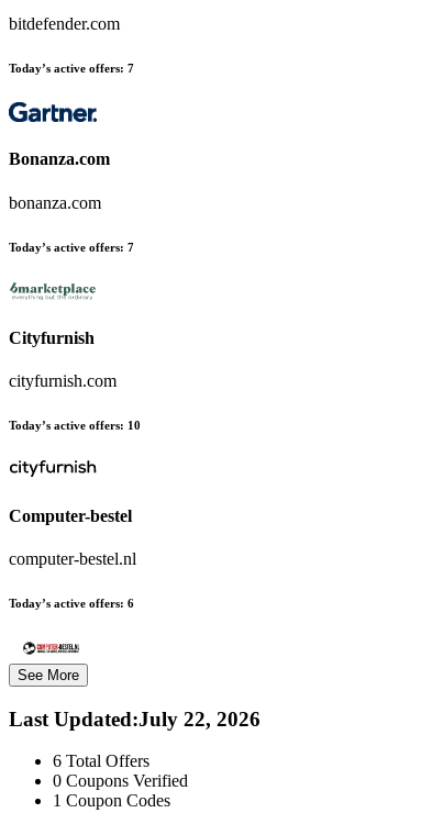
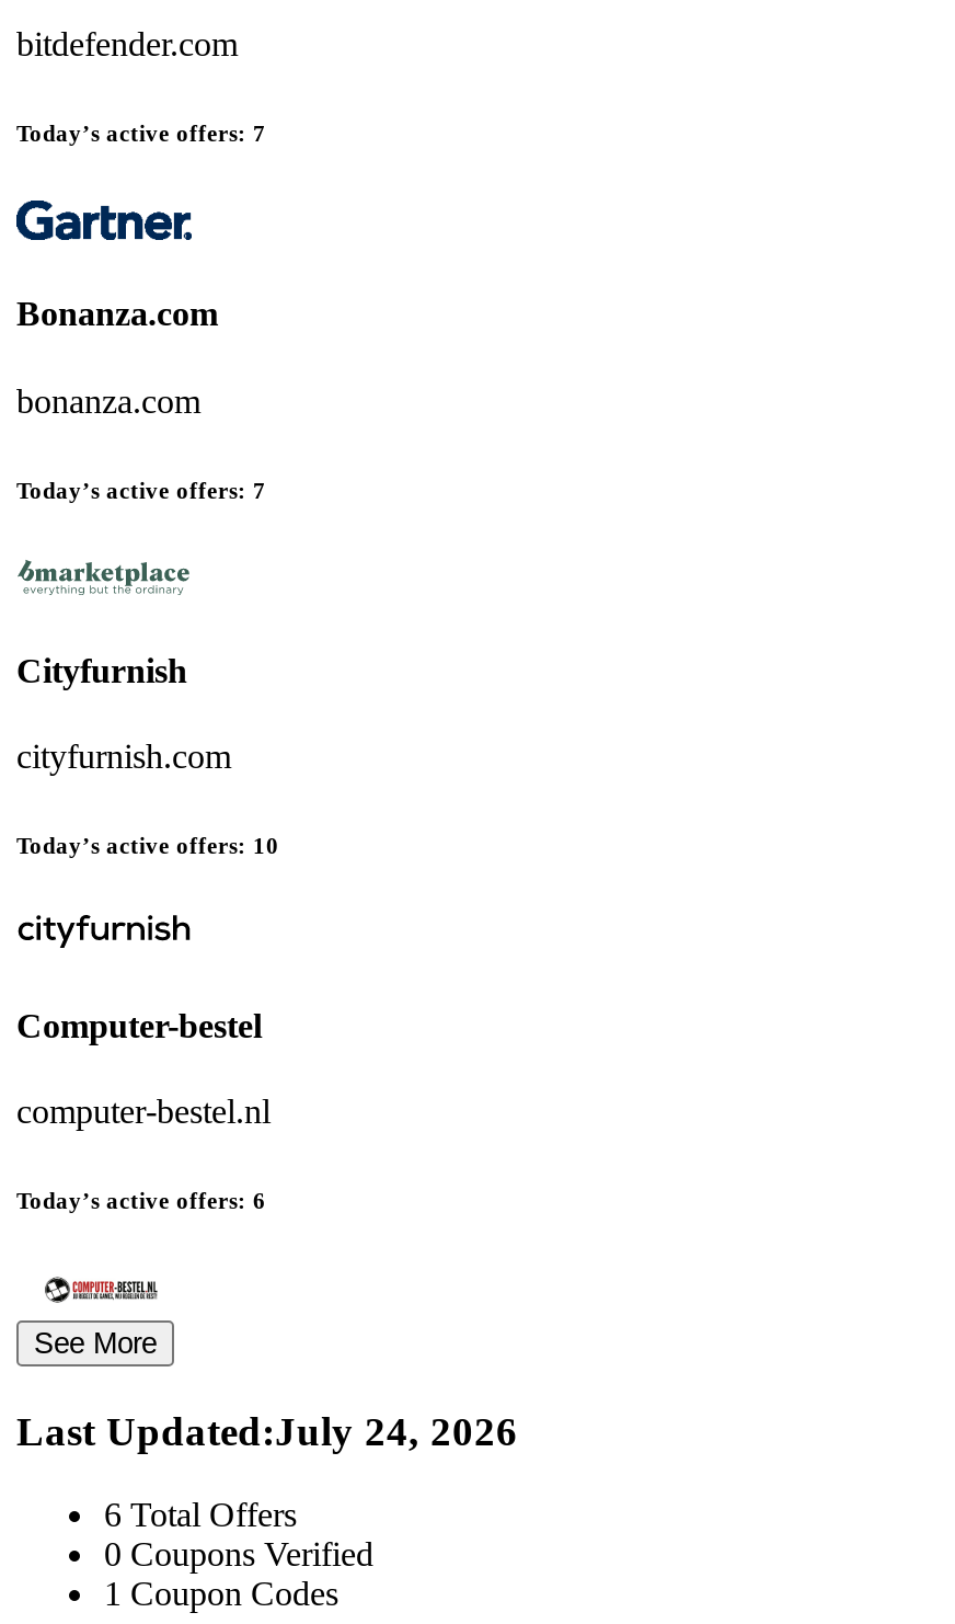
- Last Updated:July 22, 2026
+ Last Updated:July 24, 2026
